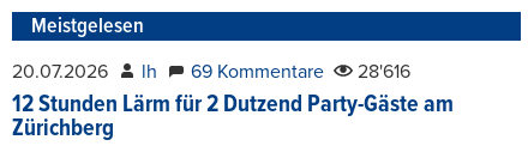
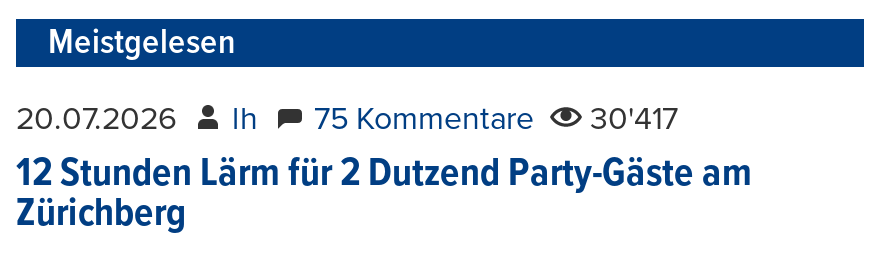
- 69 Kommentare
+ 75 Kommentare

- 28'616
+ 30'417
